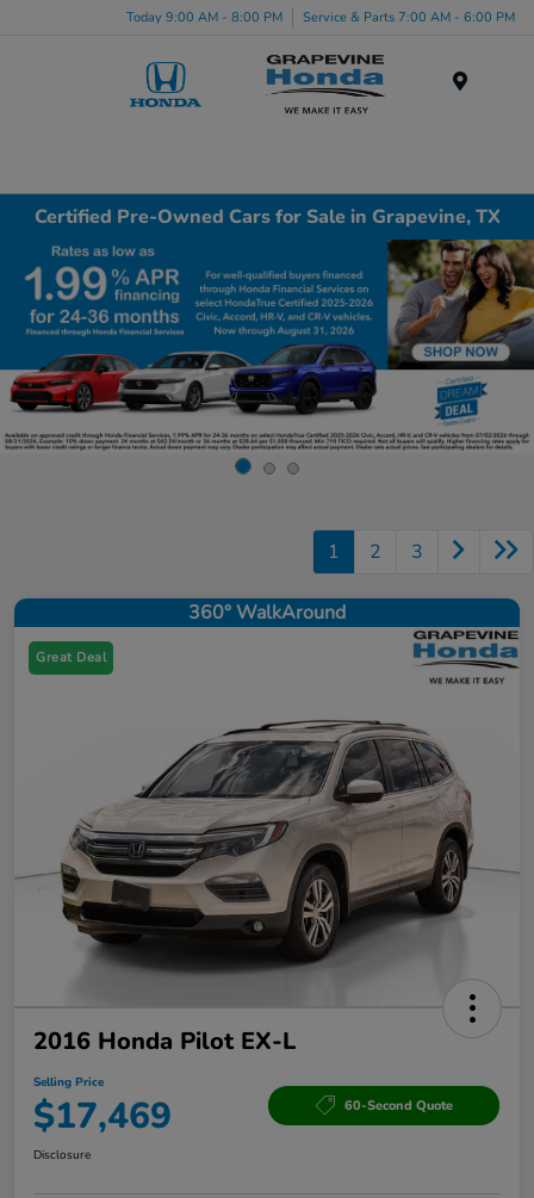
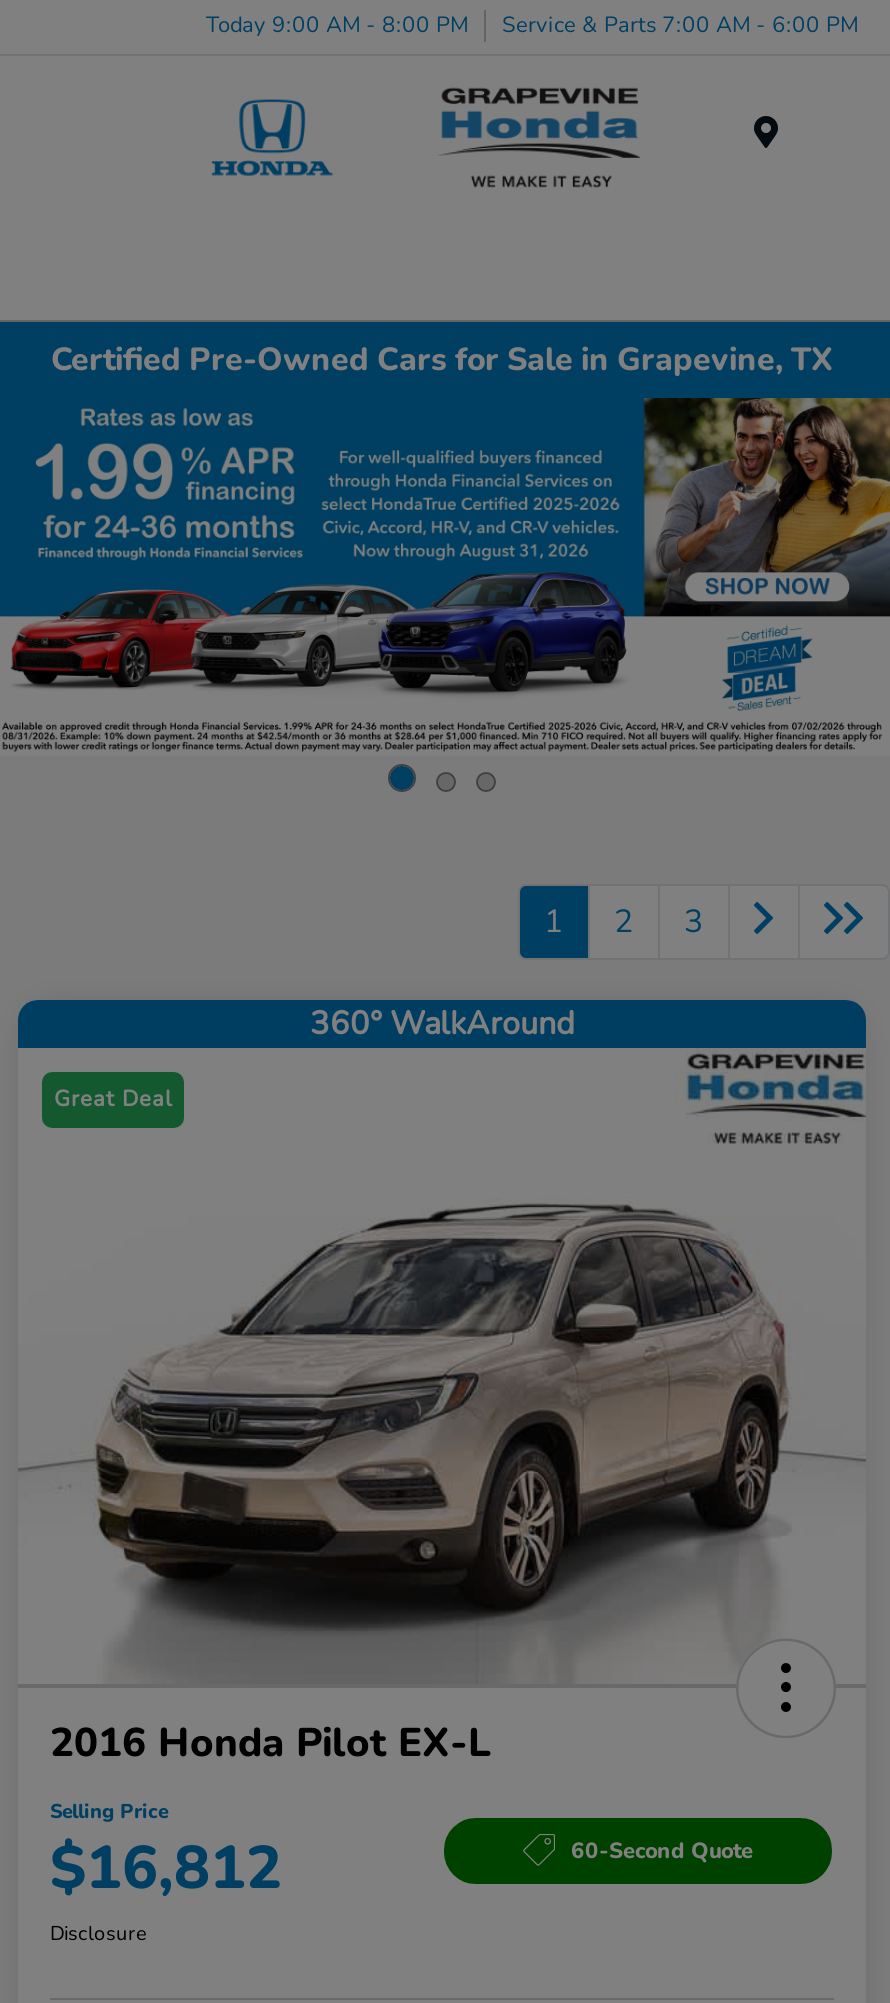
- $17,469
+ $16,812
